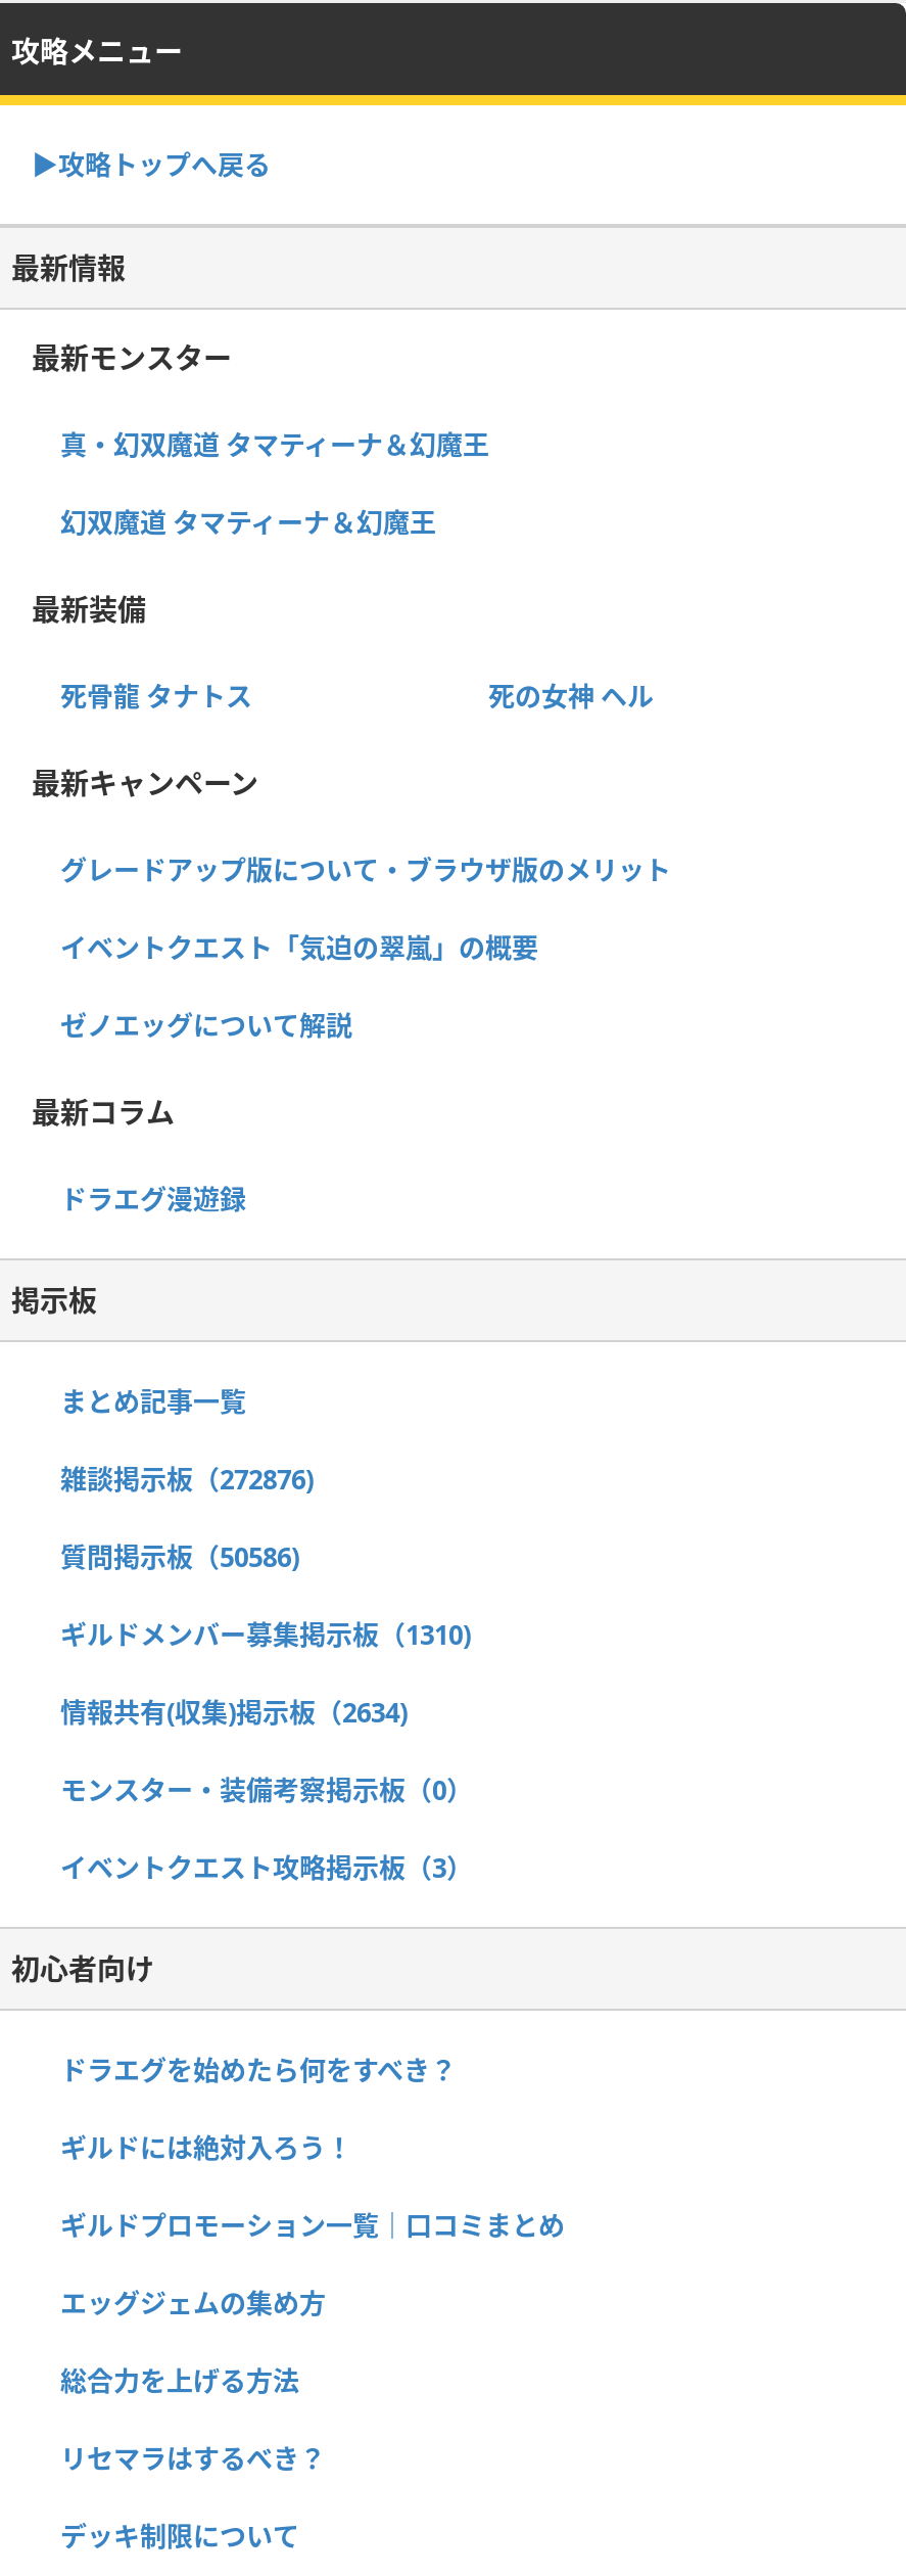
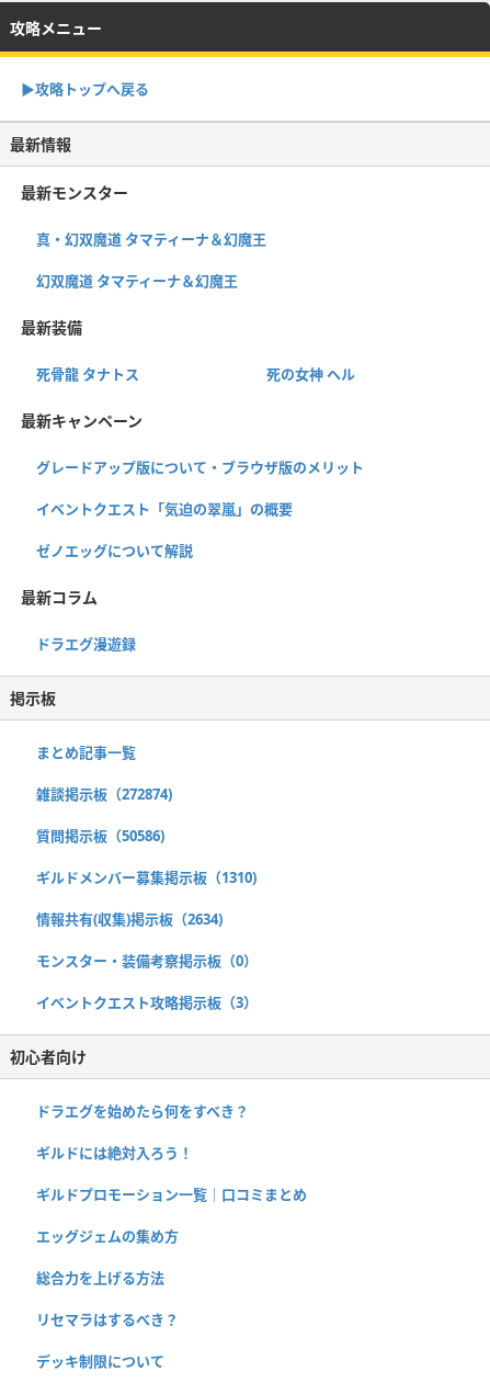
- 雑談掲示板（272876)
+ 雑談掲示板（272874)
